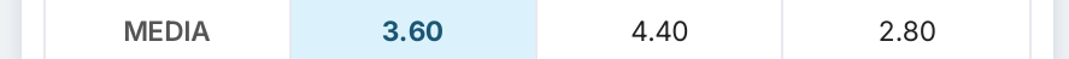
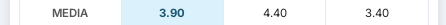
- 3.60
+ 3.90

- 2.80
+ 3.40
